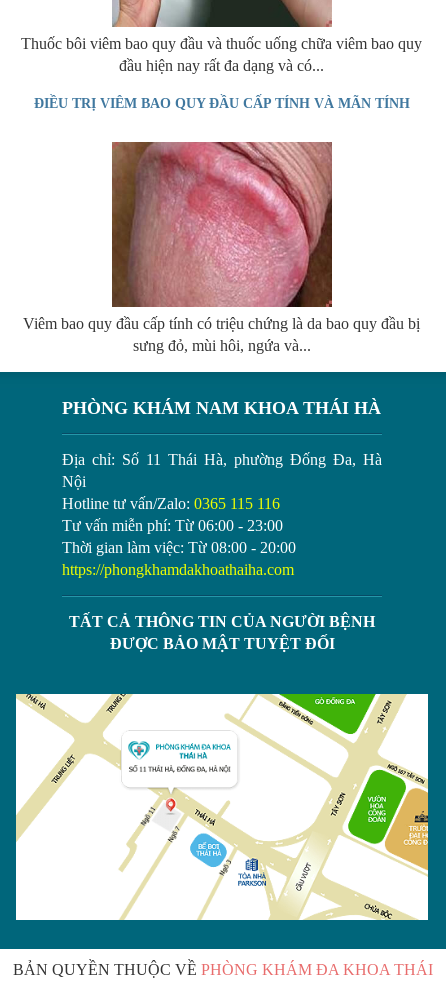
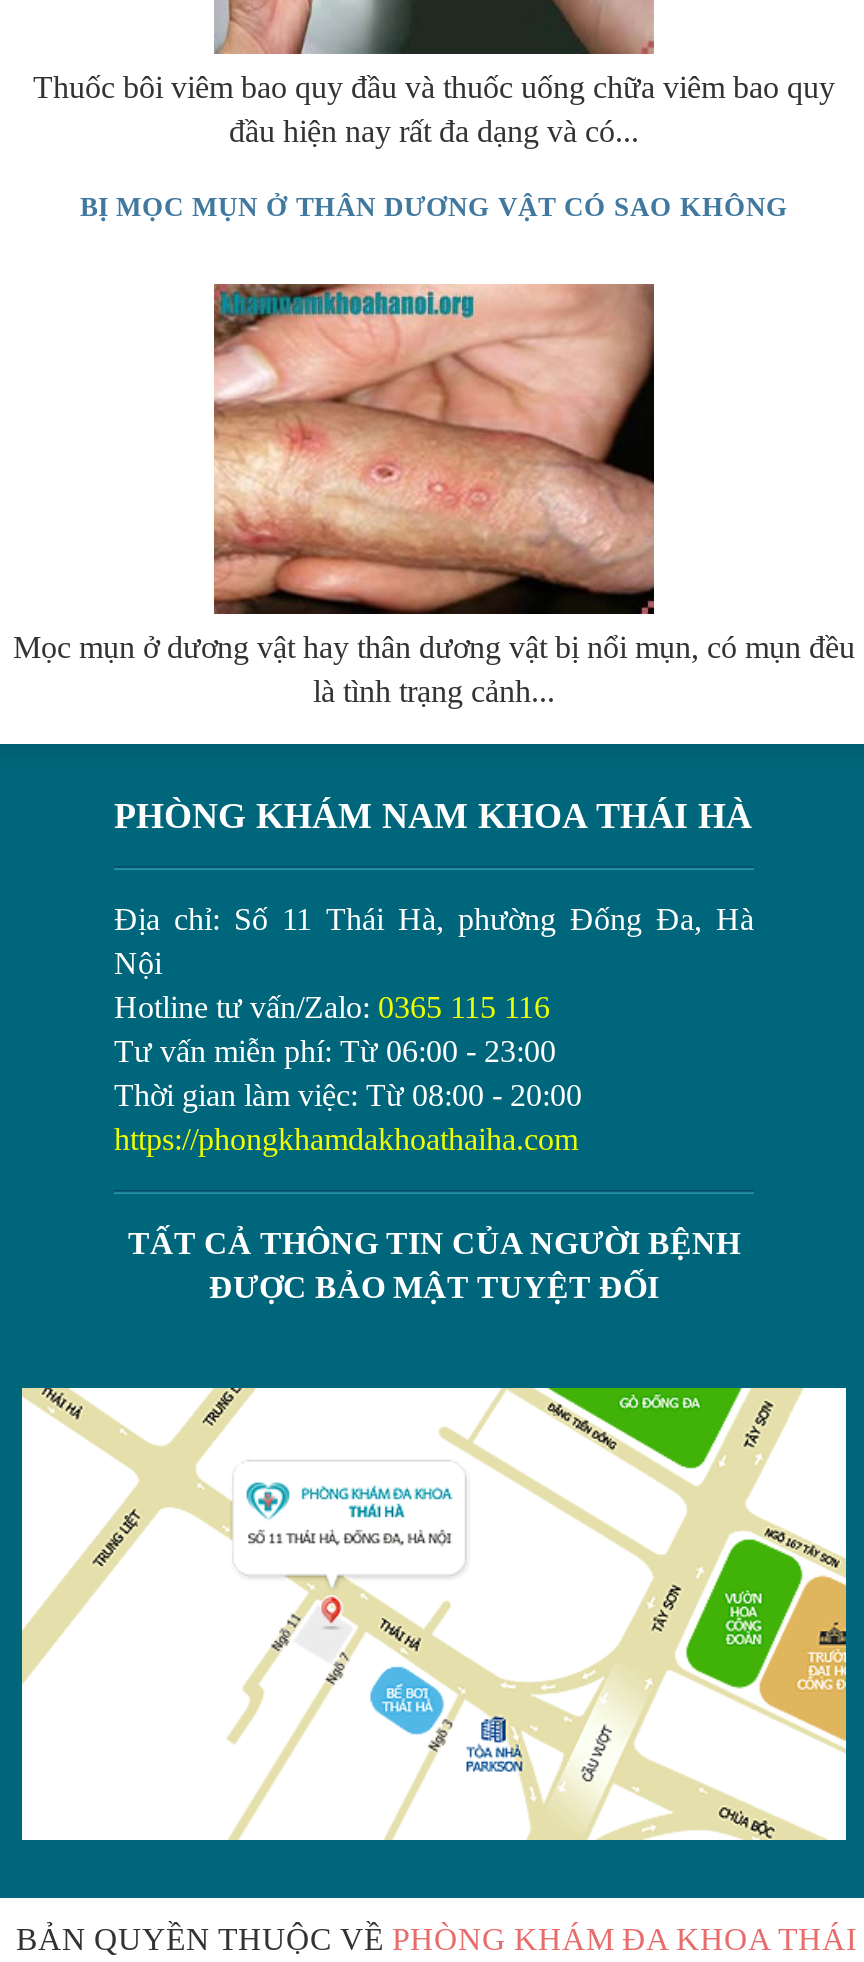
- ĐIỀU TRỊ VIÊM BAO QUY ĐẦU CẤP TÍNH VÀ MÃN TÍNH
+ BỊ MỌC MỤN Ở THÂN DƯƠNG VẬT CÓ SAO KHÔNG

- [image]
- Viêm bao quy đầu cấp tính có triệu chứng là da bao quy đầu bị
- sưng đỏ, mùi hôi, ngứa và...
+ [image]
+ Mọc mụn ở dương vật hay thân dương vật bị nổi mụn, có mụn đều
+ là tình trạng cảnh...
